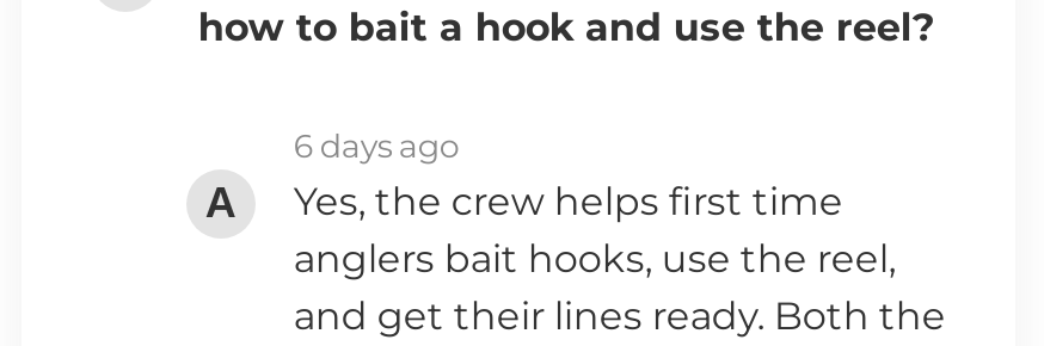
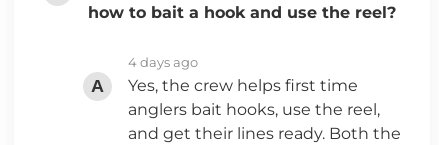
- 6 days ago
+ 4 days ago
